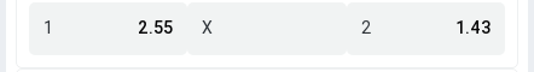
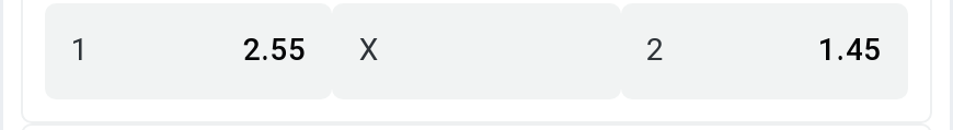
- 1.43
+ 1.45
